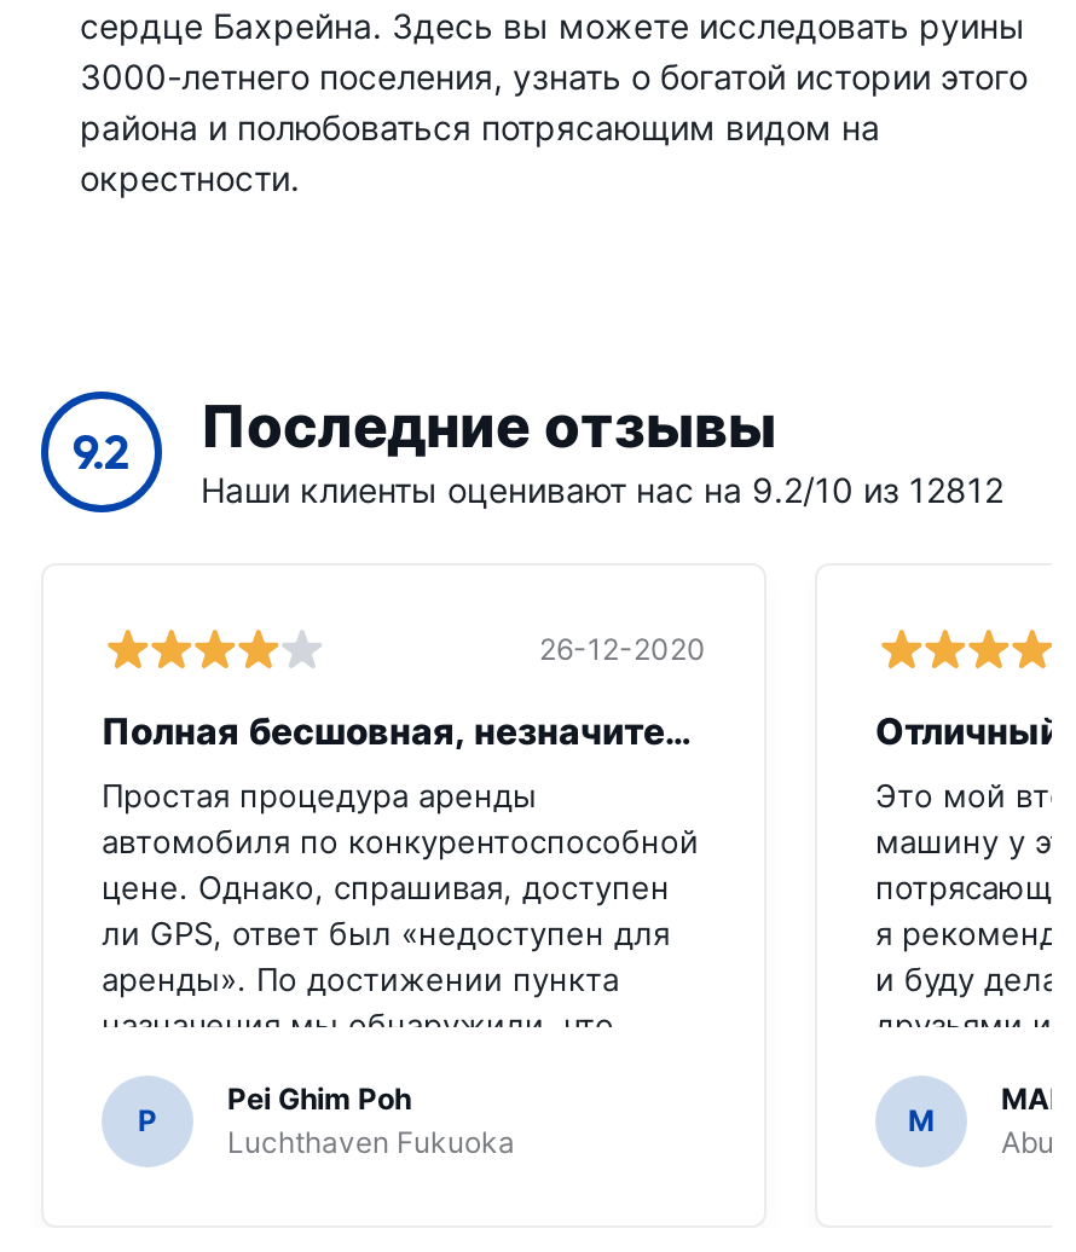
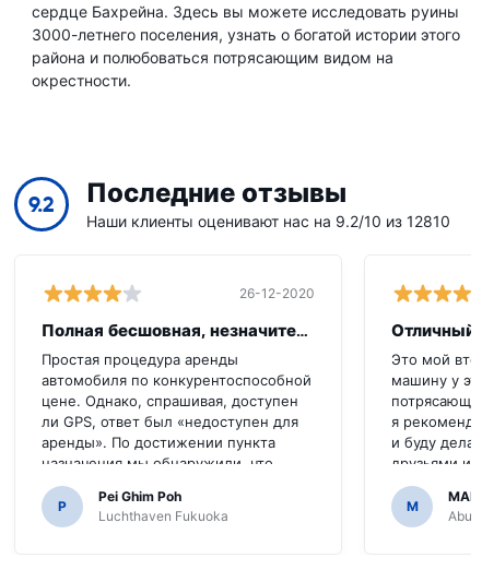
- Наши клиенты оценивают нас на 9.2/10 из 12812
+ Наши клиенты оценивают нас на 9.2/10 из 12810
